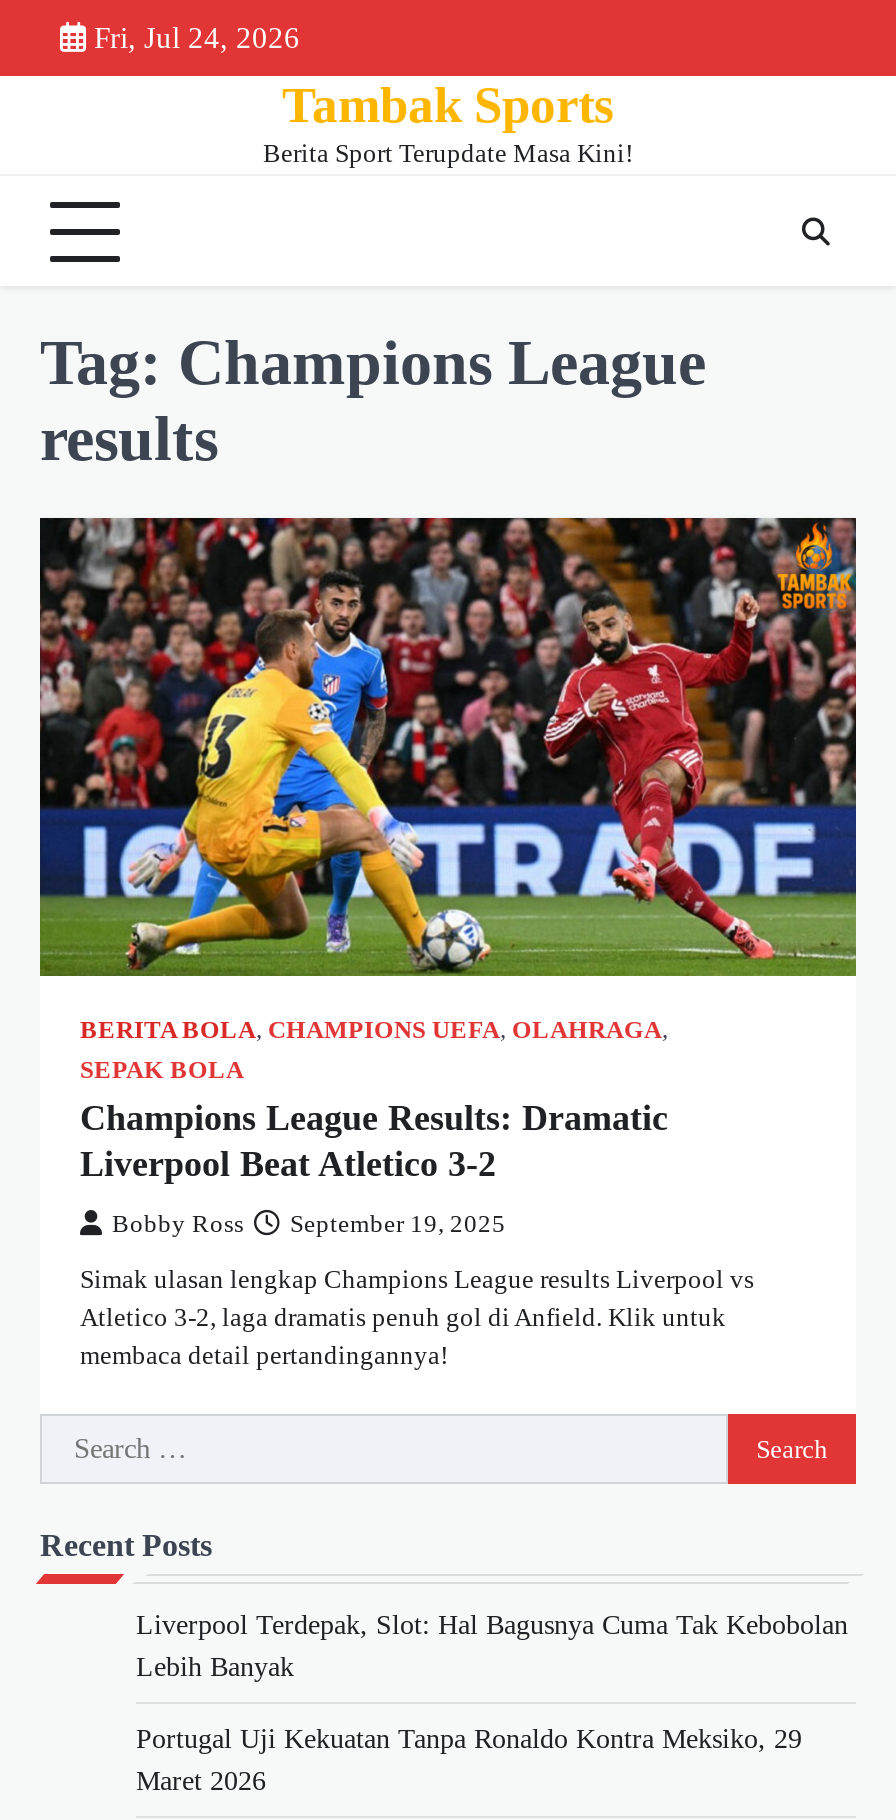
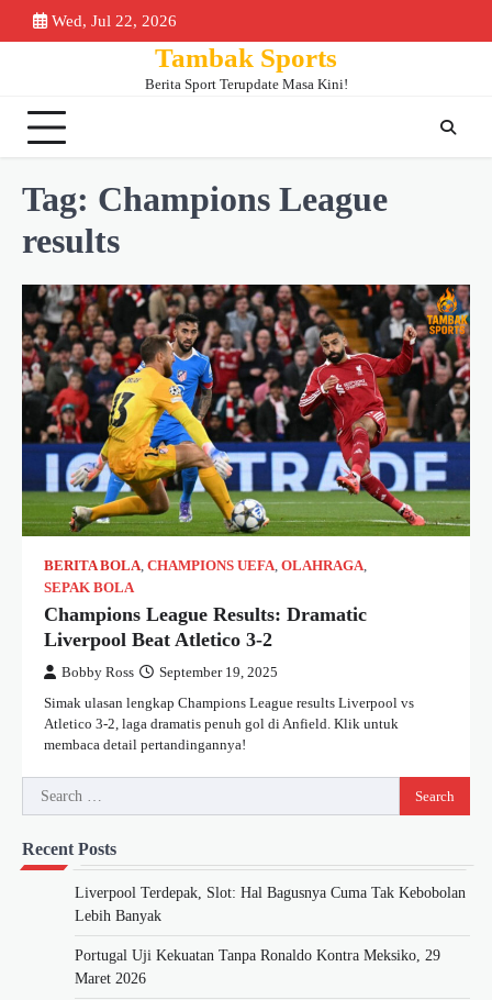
- Fri, Jul 24, 2026
+ Wed, Jul 22, 2026
